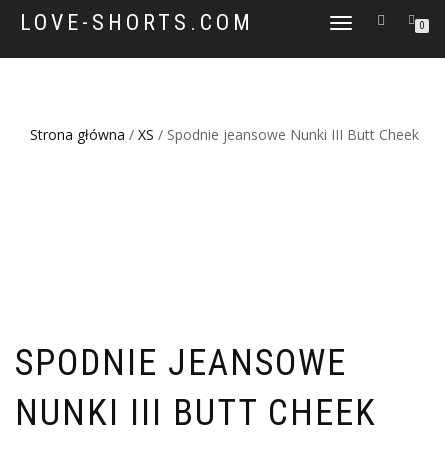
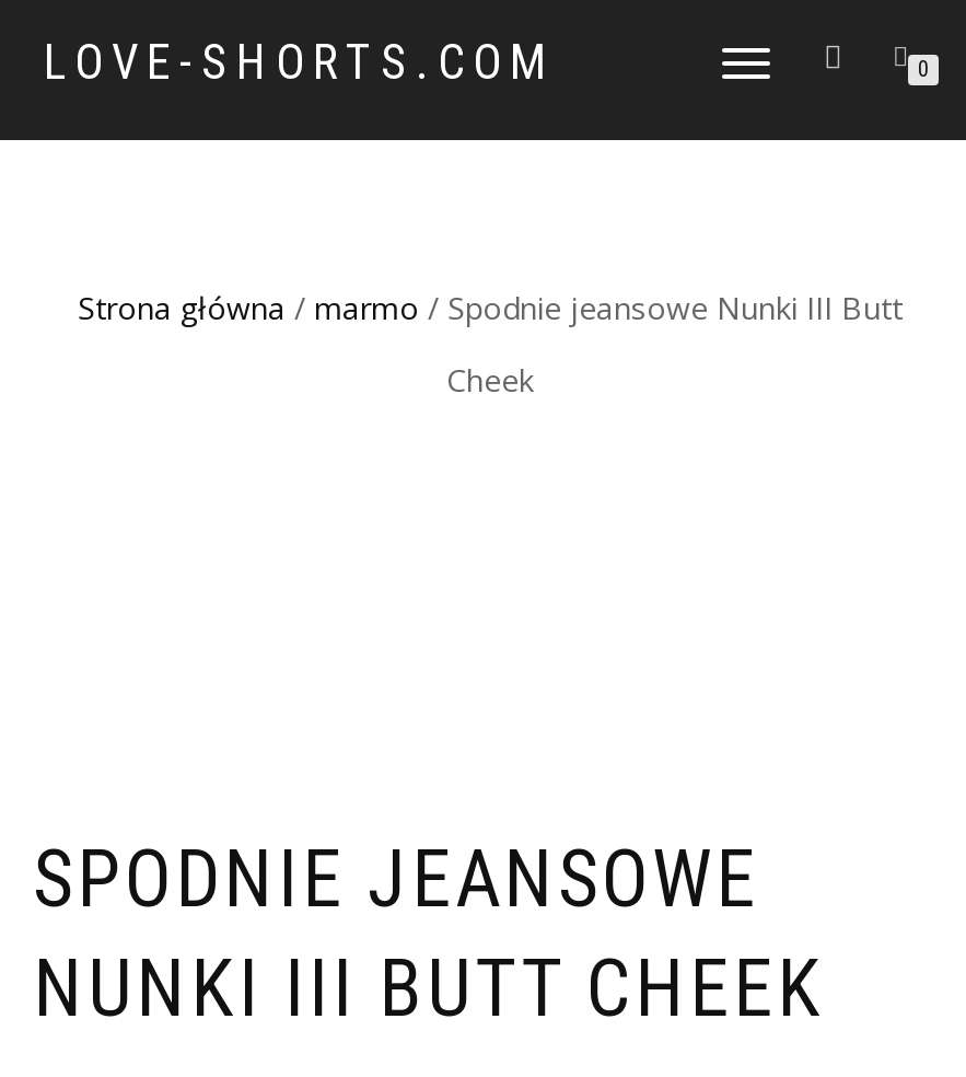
- Strona główna / XS / Spodnie jeansowe Nunki III Butt Cheek
+ Strona główna / marmo / Spodnie jeansowe Nunki III Butt
+ Cheek
